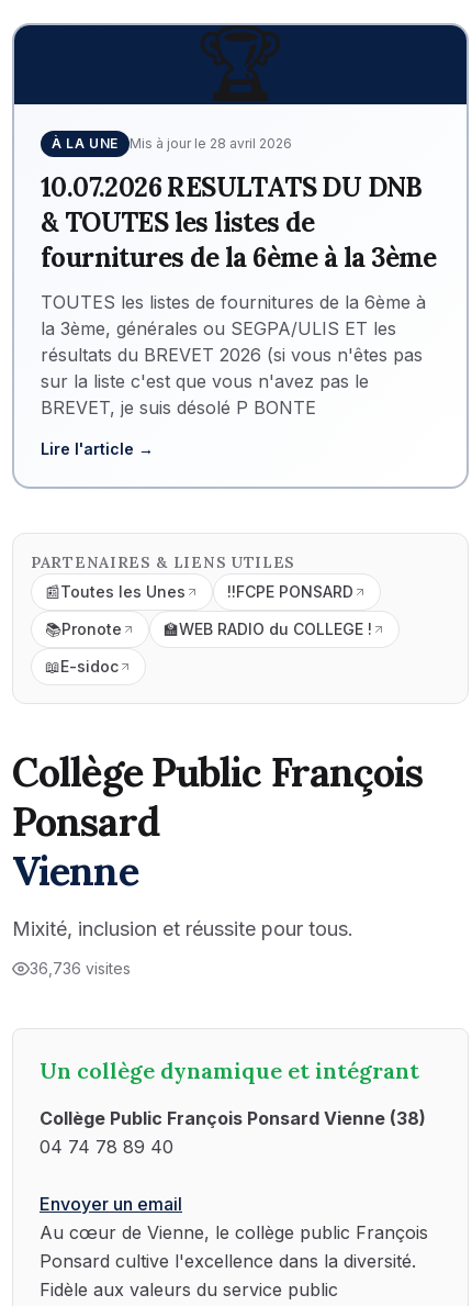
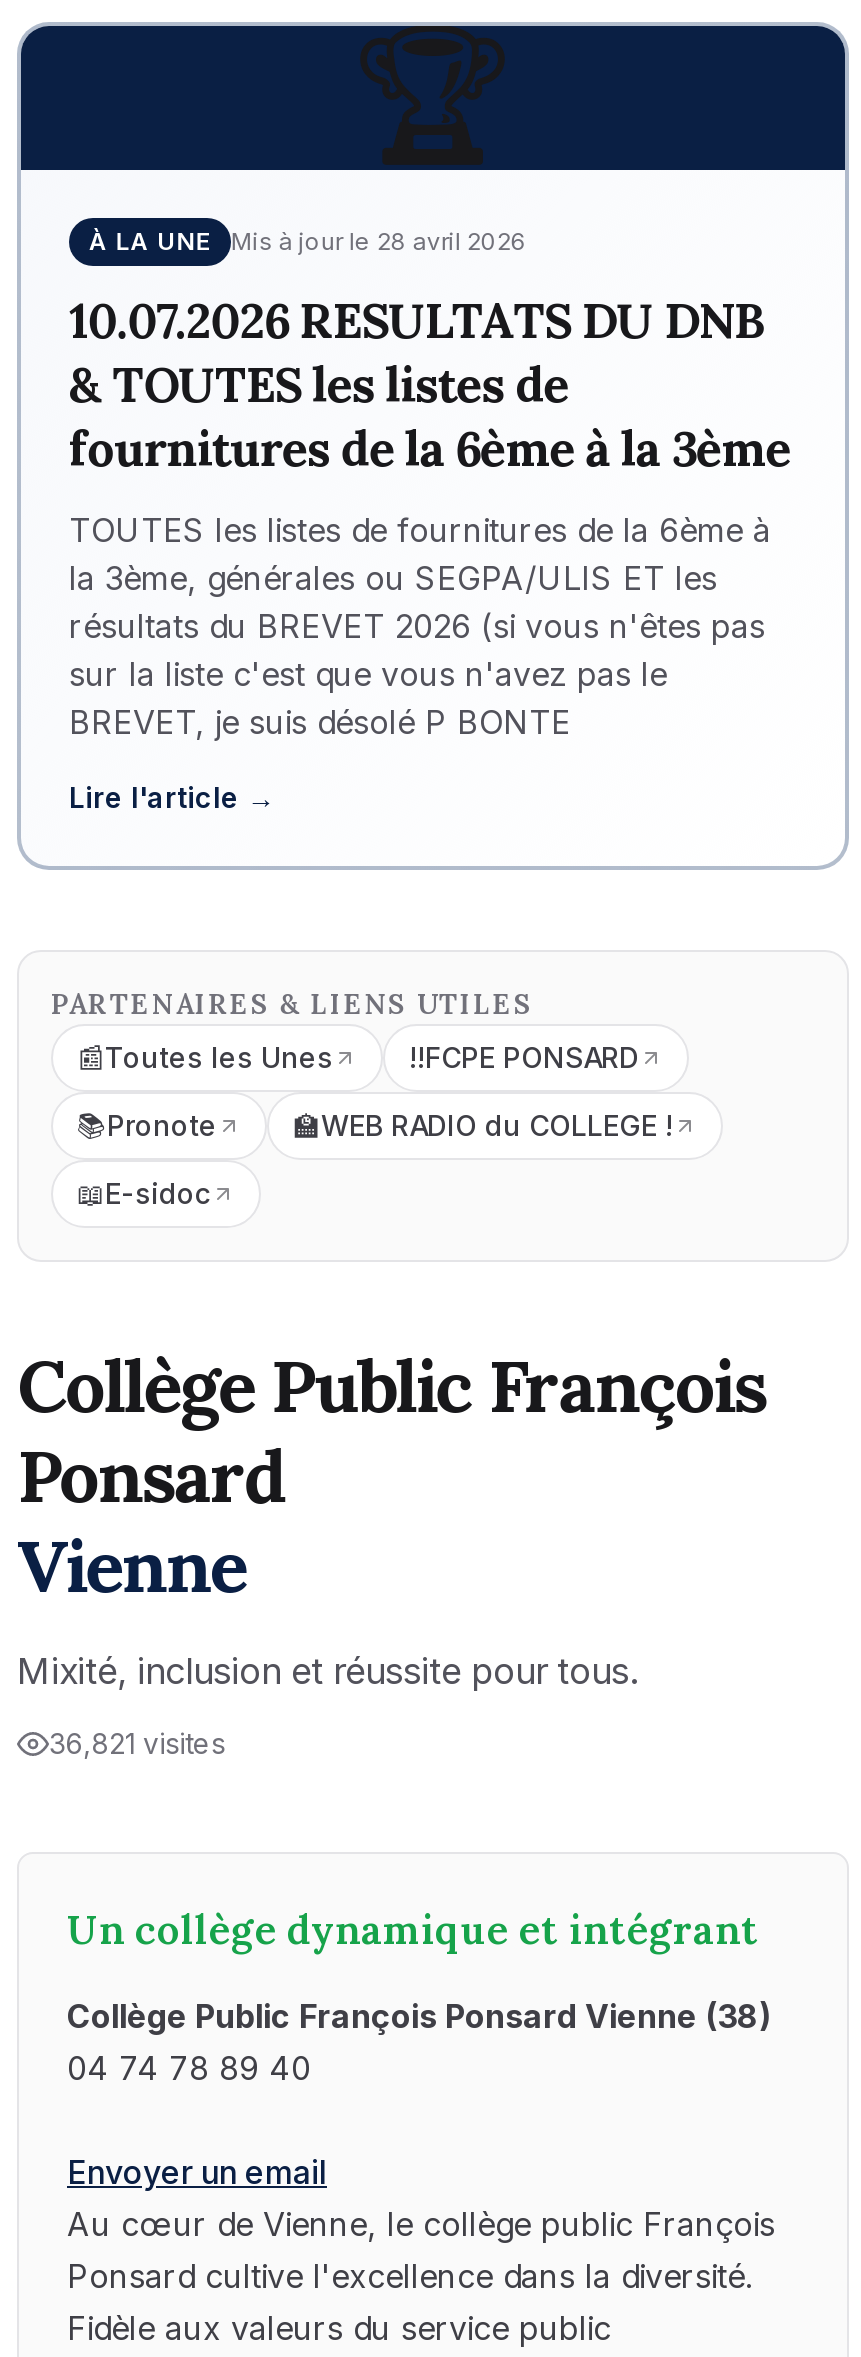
- 36,736 visites
+ 36,821 visites
